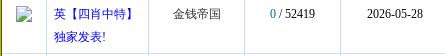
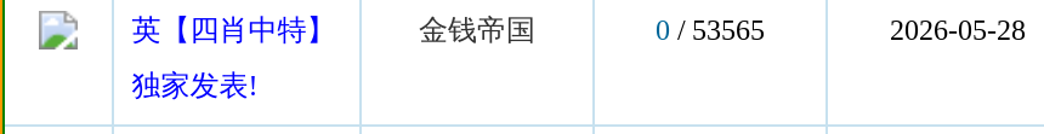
- 0 / 52419
+ 0 / 53565
